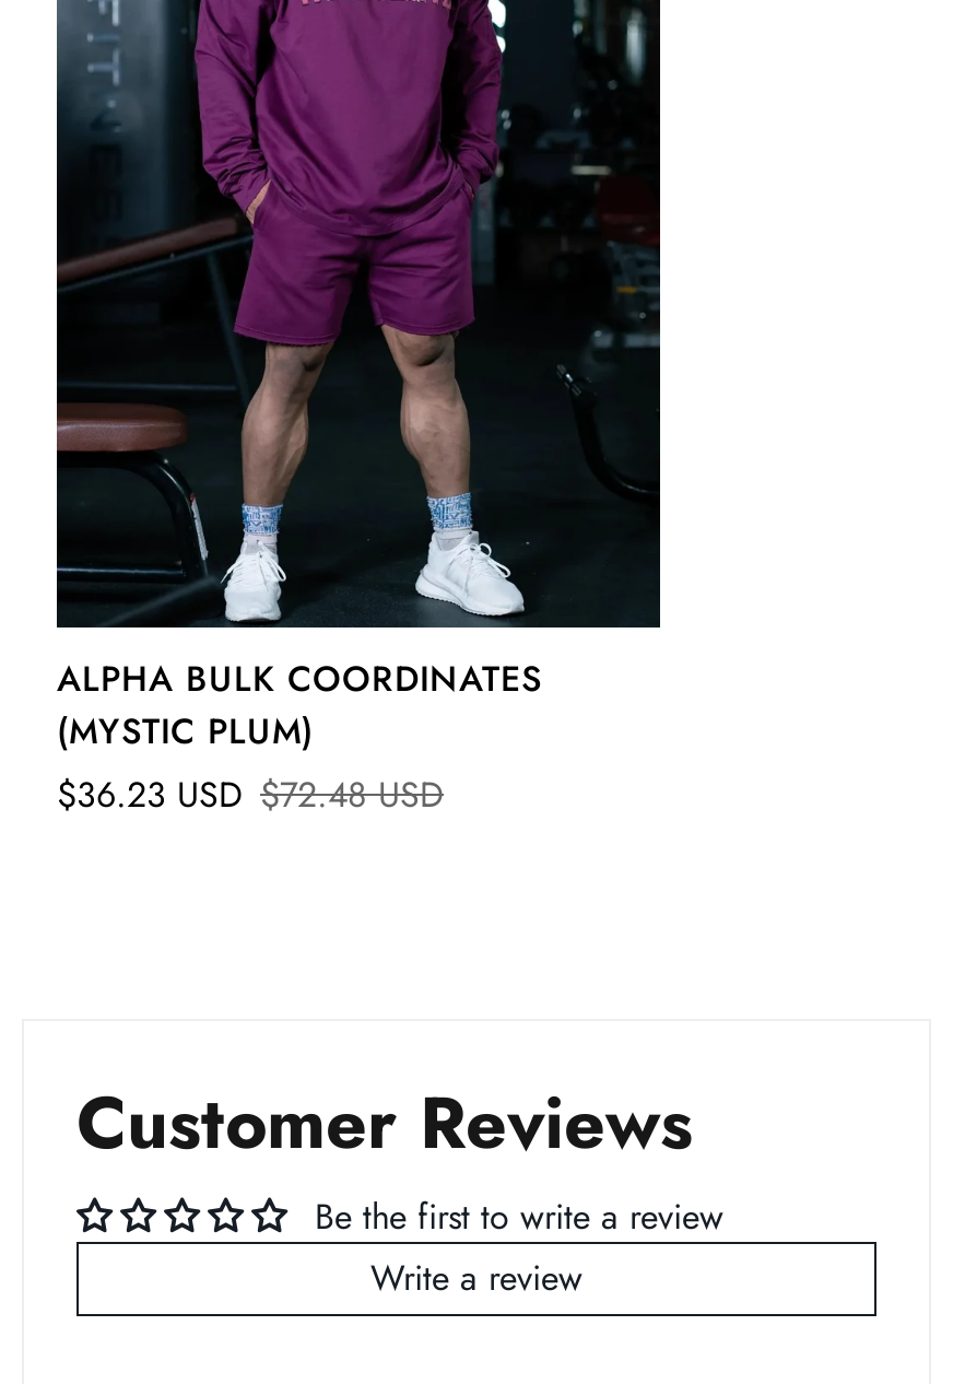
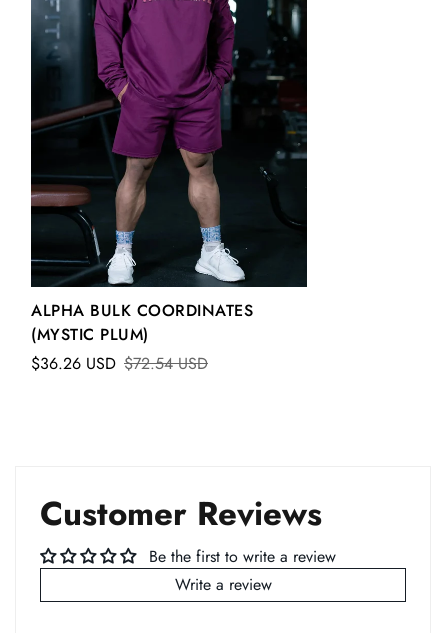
- $36.23 USD $72.48 USD
+ $36.26 USD $72.54 USD
